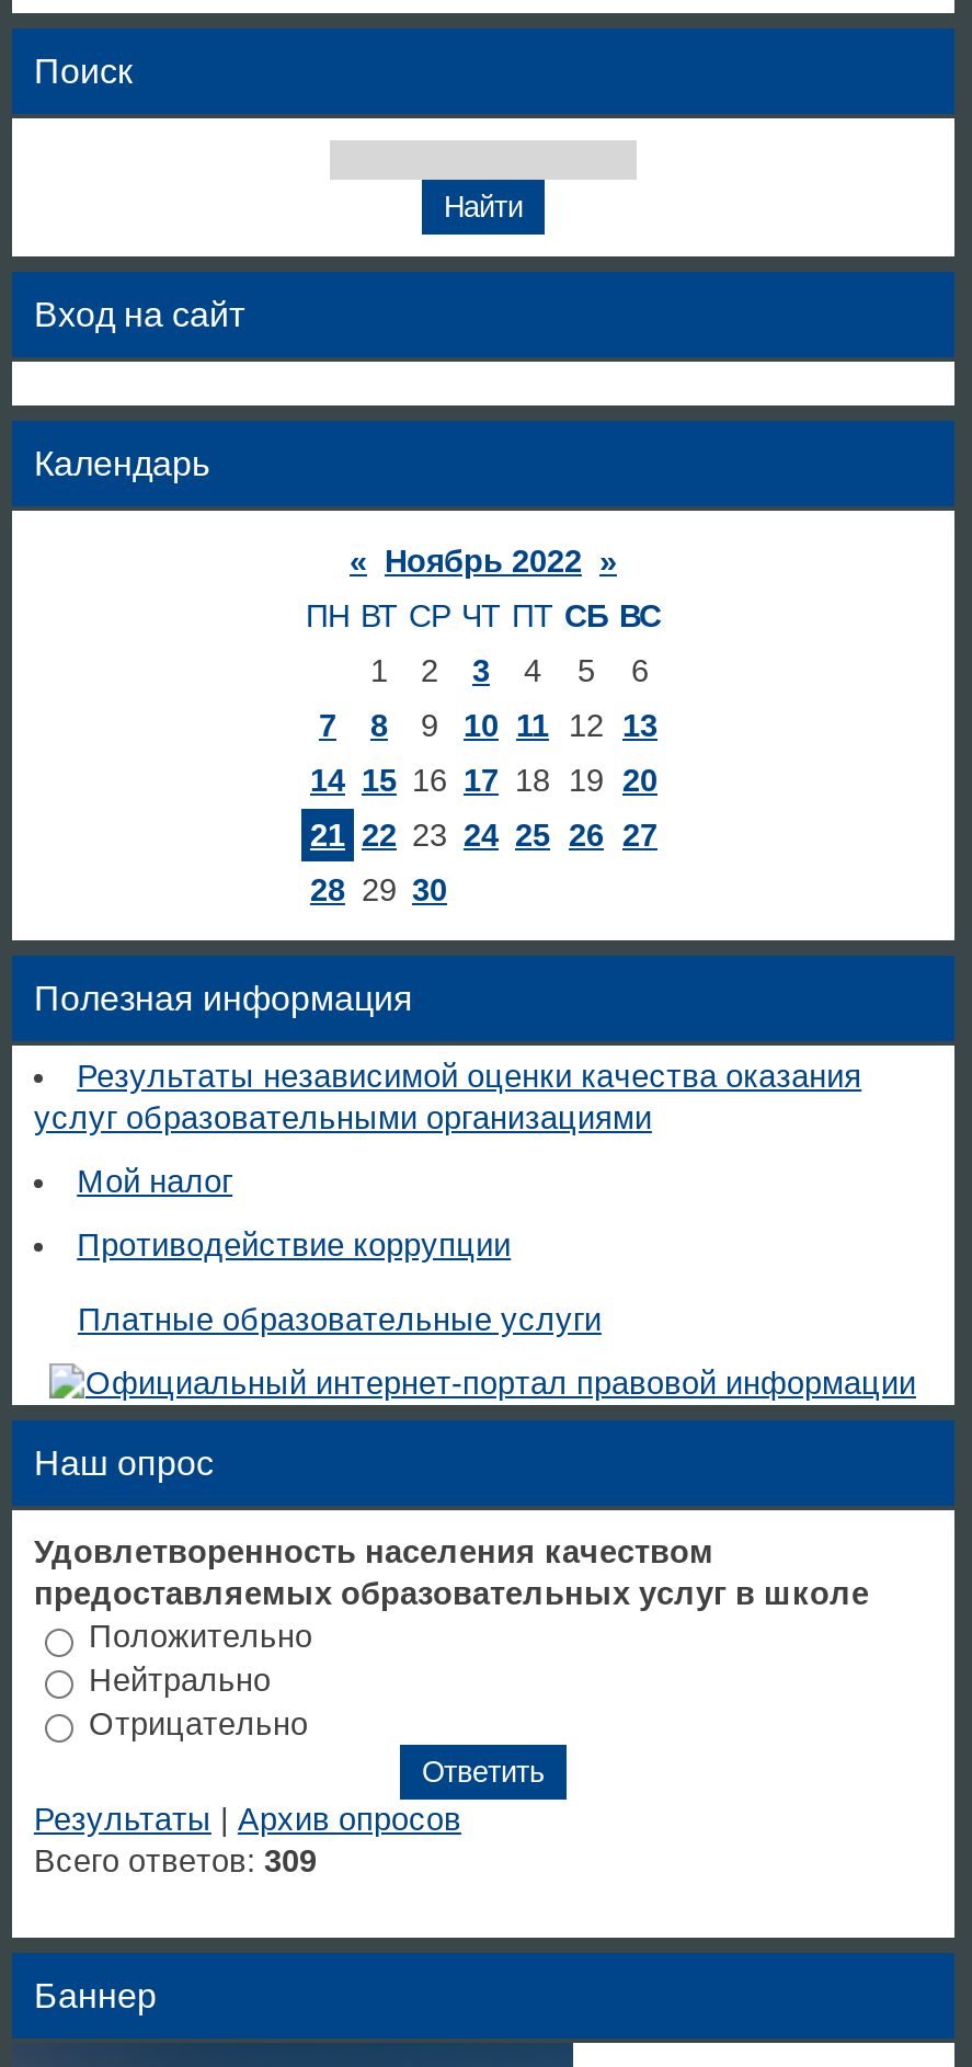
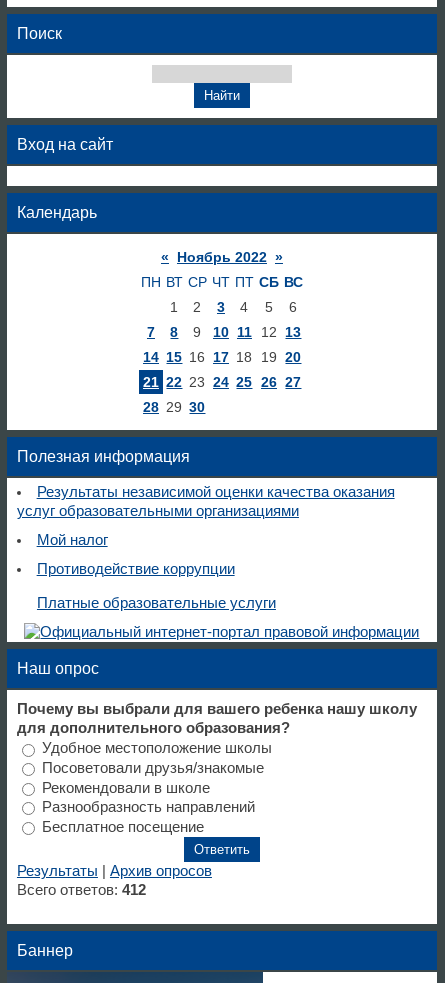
- Удовлетворенность населения качеством
- предоставляемых образовательных услуг в школе
- Положительно
- Нейтрально
- Отрицательно
+ Почему вы выбрали для вашего ребенка нашу школу
+ для дополнительного образования?
+ Удобное местоположение школы
+ Посоветовали друзья/знакомые
+ Рекомендовали в школе
+ Разнообразность направлений
+ Бесплатное посещение

- Всего ответов: 309
+ Всего ответов: 412
